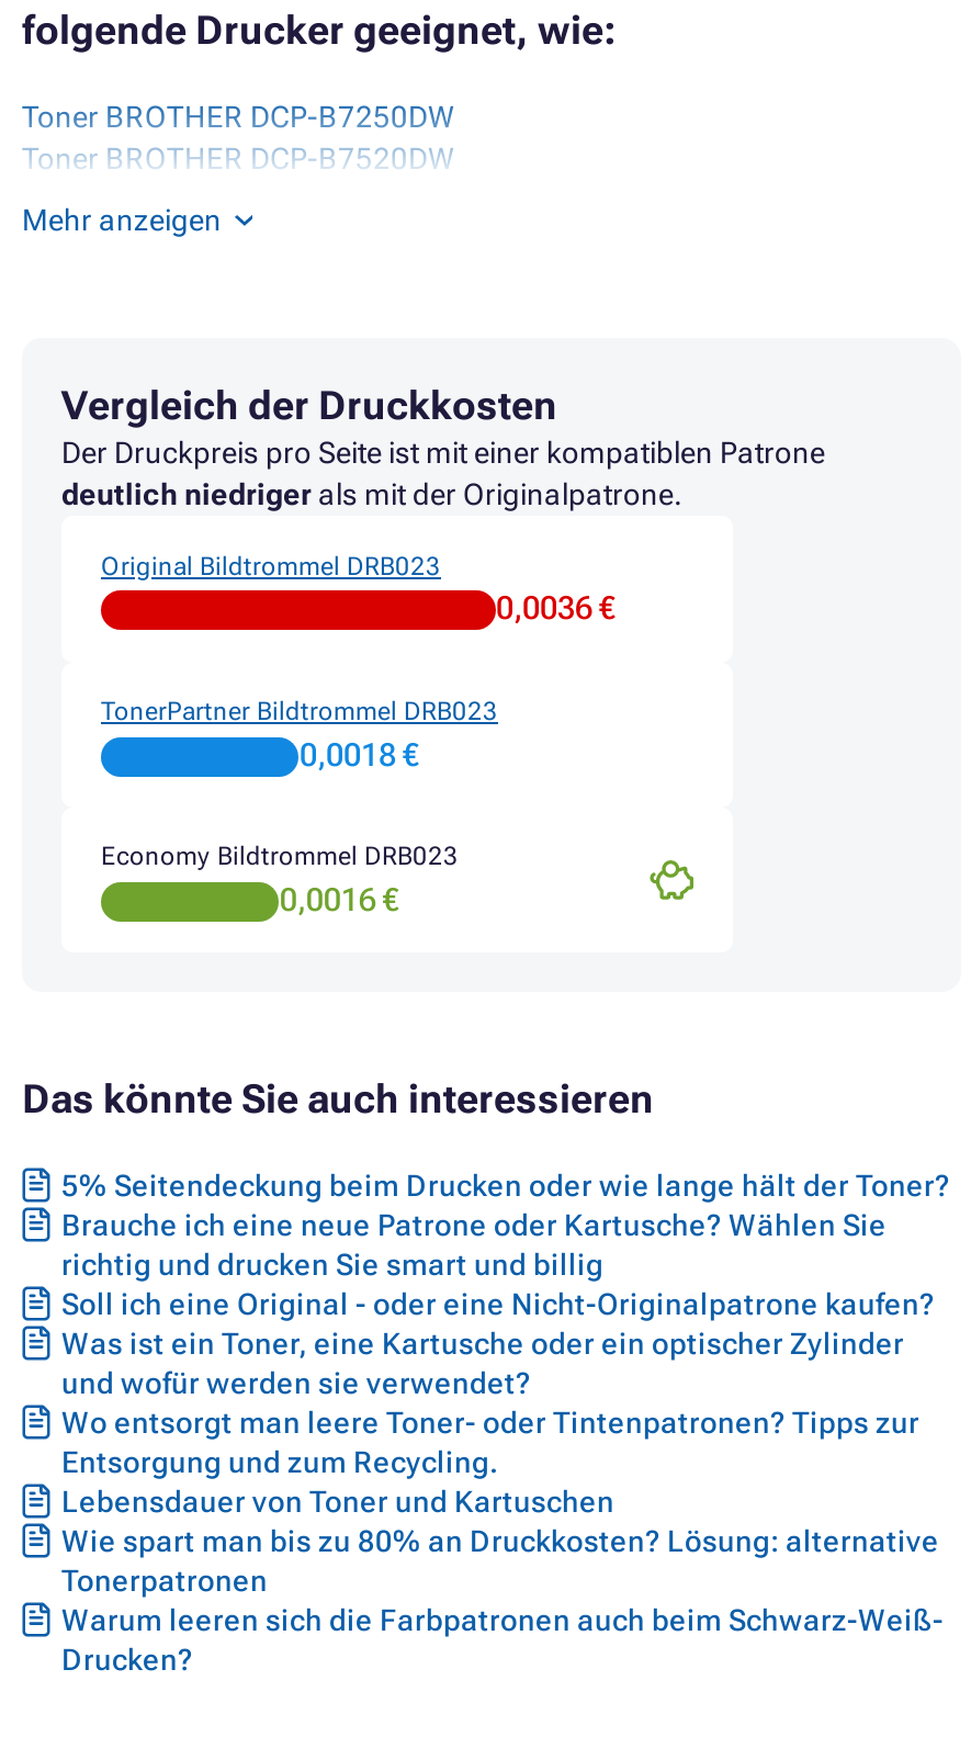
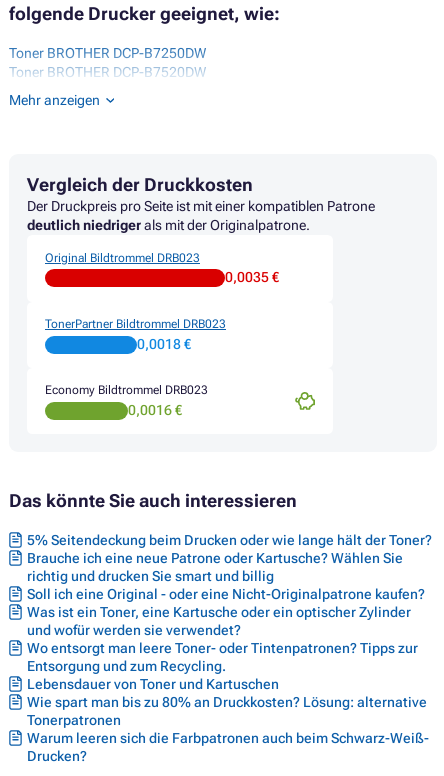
- 0,0036 €
+ 0,0035 €
